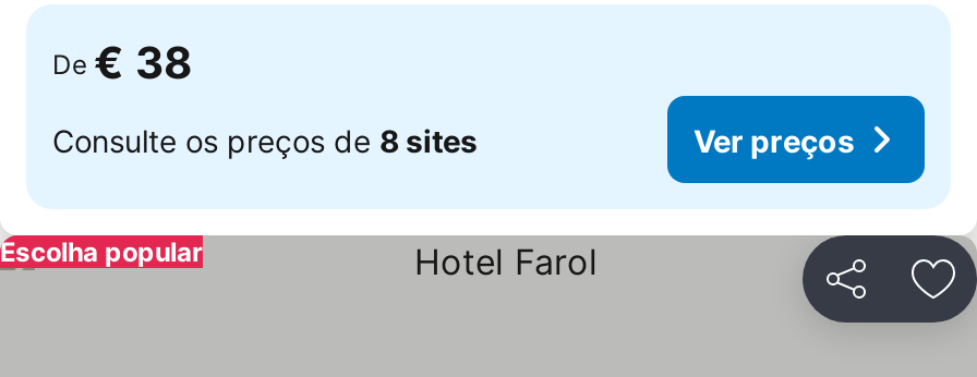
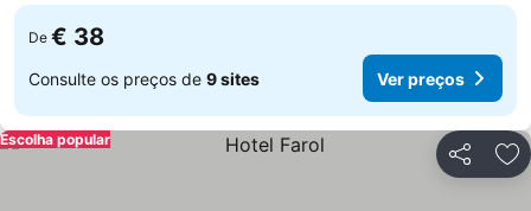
- Consulte os preços de 8 sites
+ Consulte os preços de 9 sites
